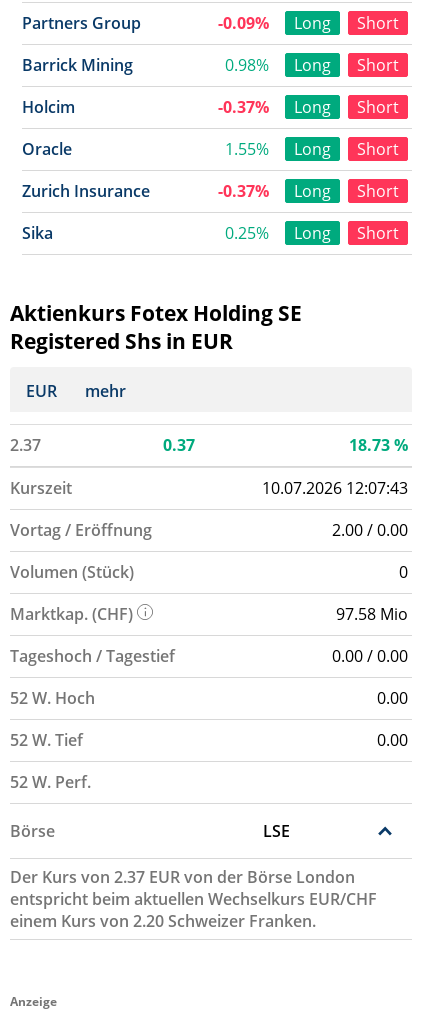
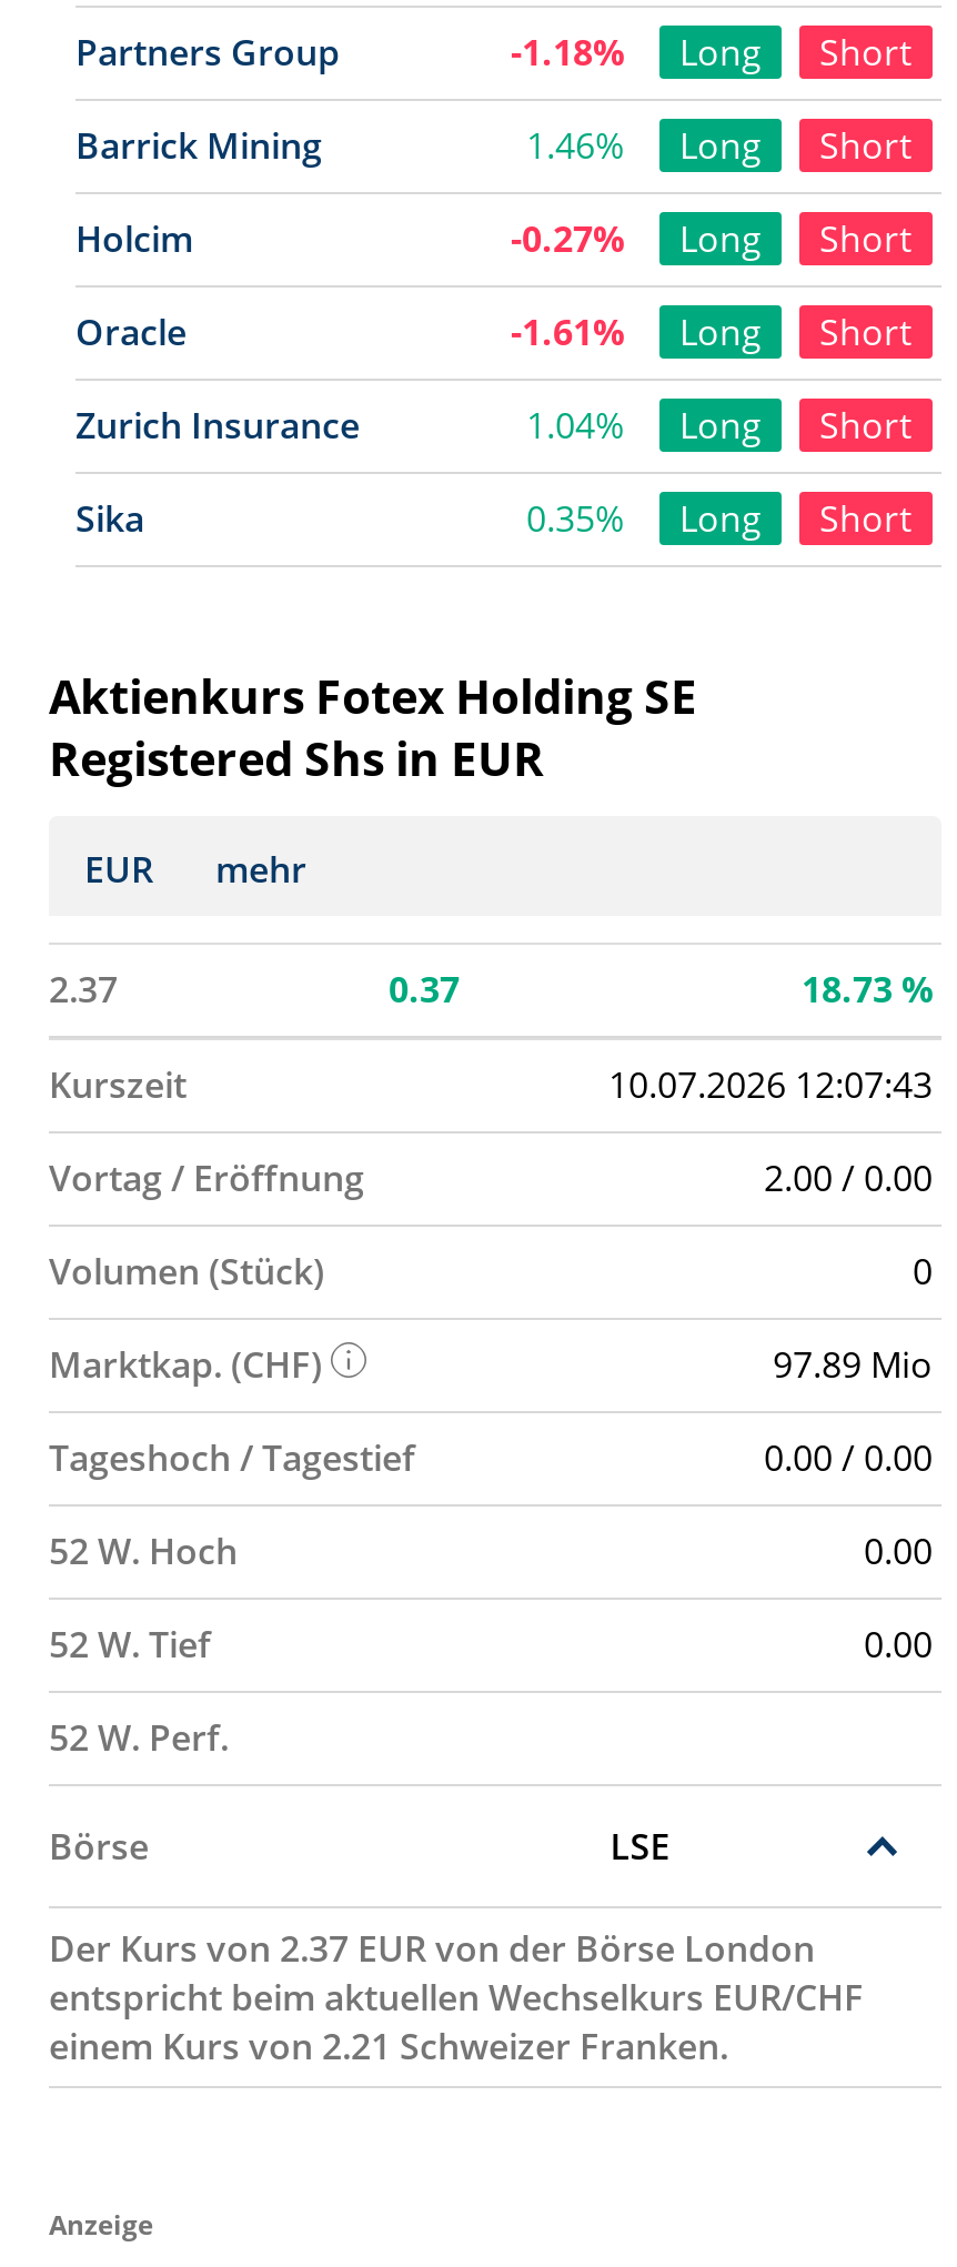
- -0.09% Long Short
+ -1.18% Long Short

- 0.98% Long Short
+ 1.46% Long Short

- -0.37% Long Short
+ -0.27% Long Short

- 1.55% Long Short
+ -1.61% Long Short

- -0.37% Long Short
+ 1.04% Long Short

- 0.25% Long Short
+ 0.35% Long Short

- 97.58 Mio
+ 97.89 Mio

- einem Kurs von 2.20 Schweizer Franken.
+ einem Kurs von 2.21 Schweizer Franken.
